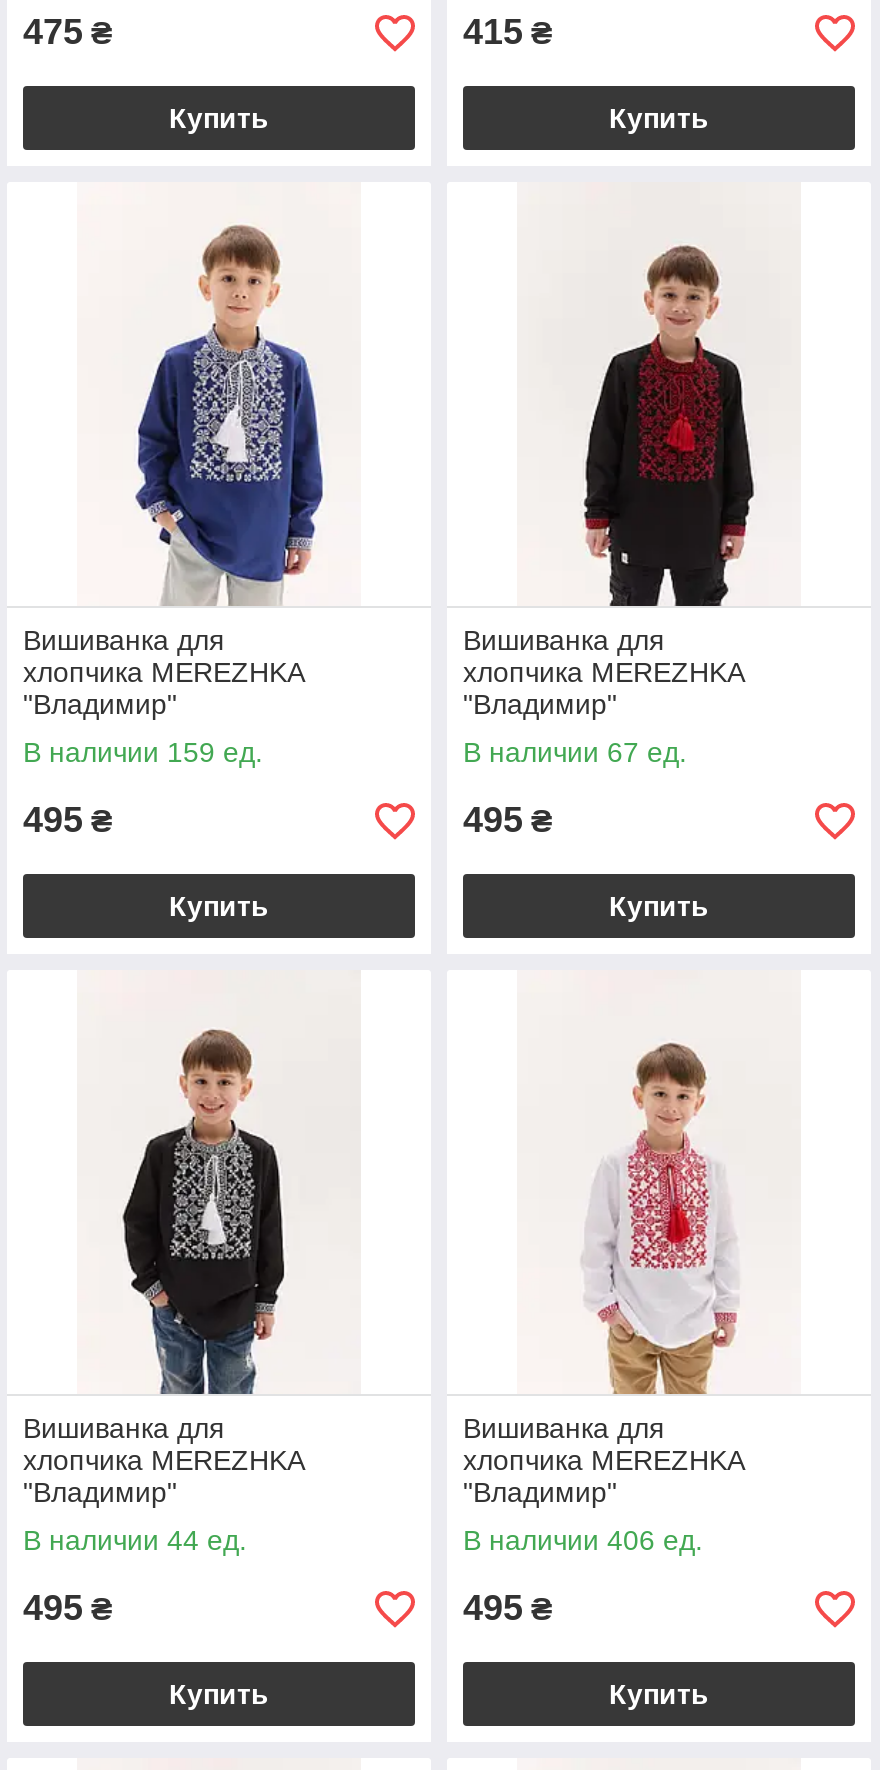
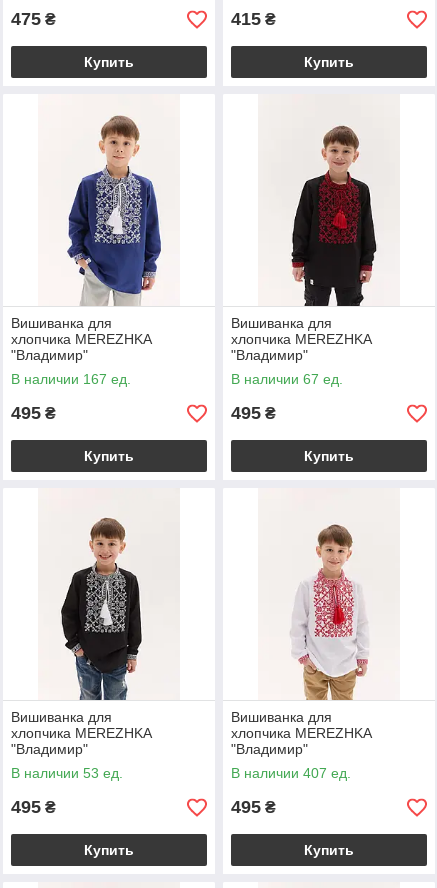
- В наличии 159 ед.
+ В наличии 167 ед.

- В наличии 44 ед.
+ В наличии 53 ед.

- В наличии 406 ед.
+ В наличии 407 ед.
